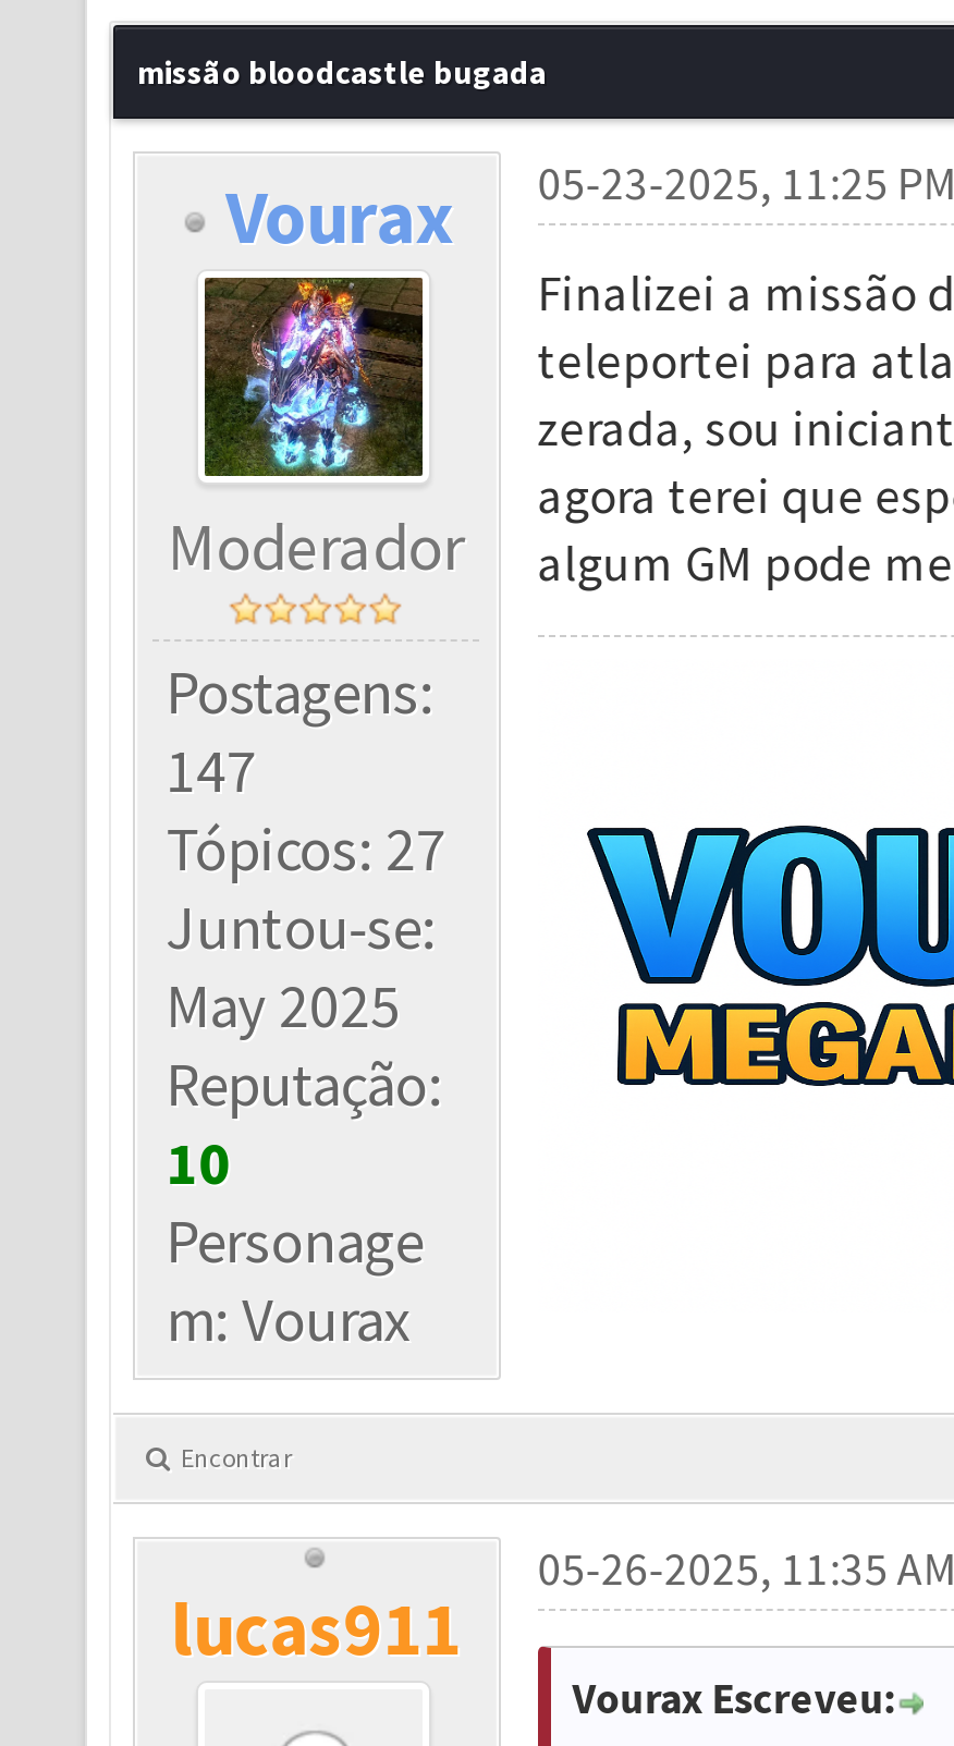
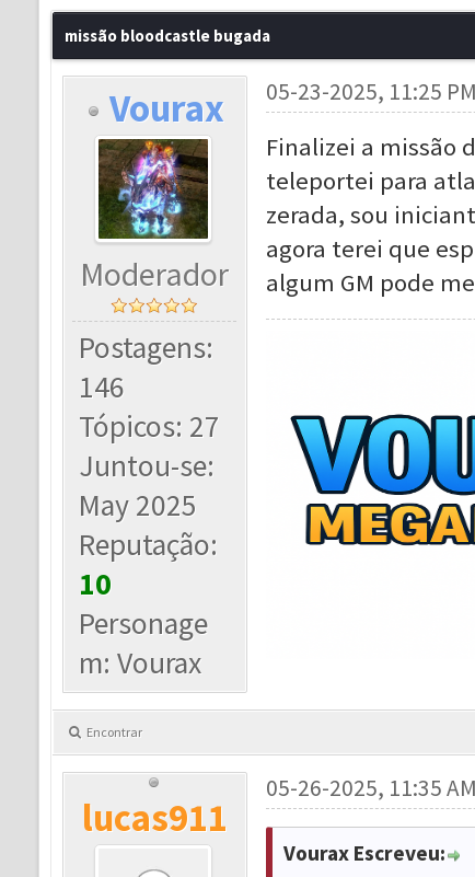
- 147
+ 146
